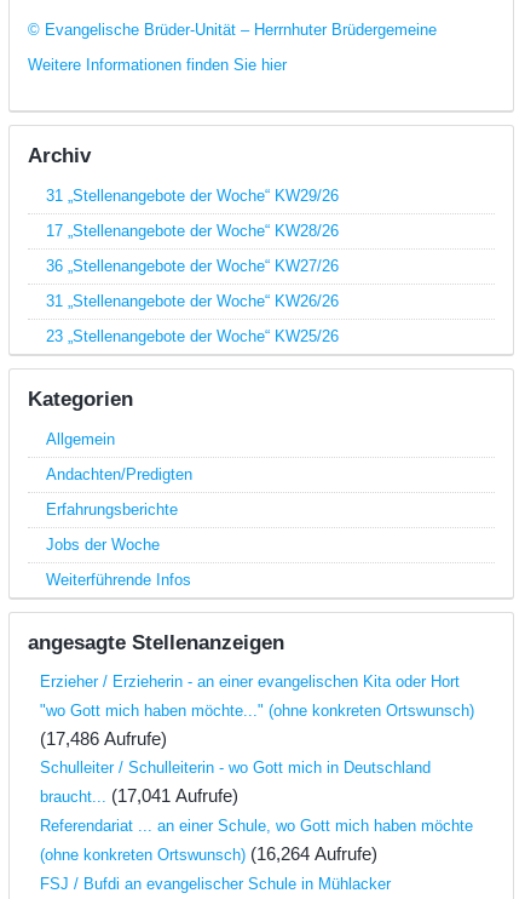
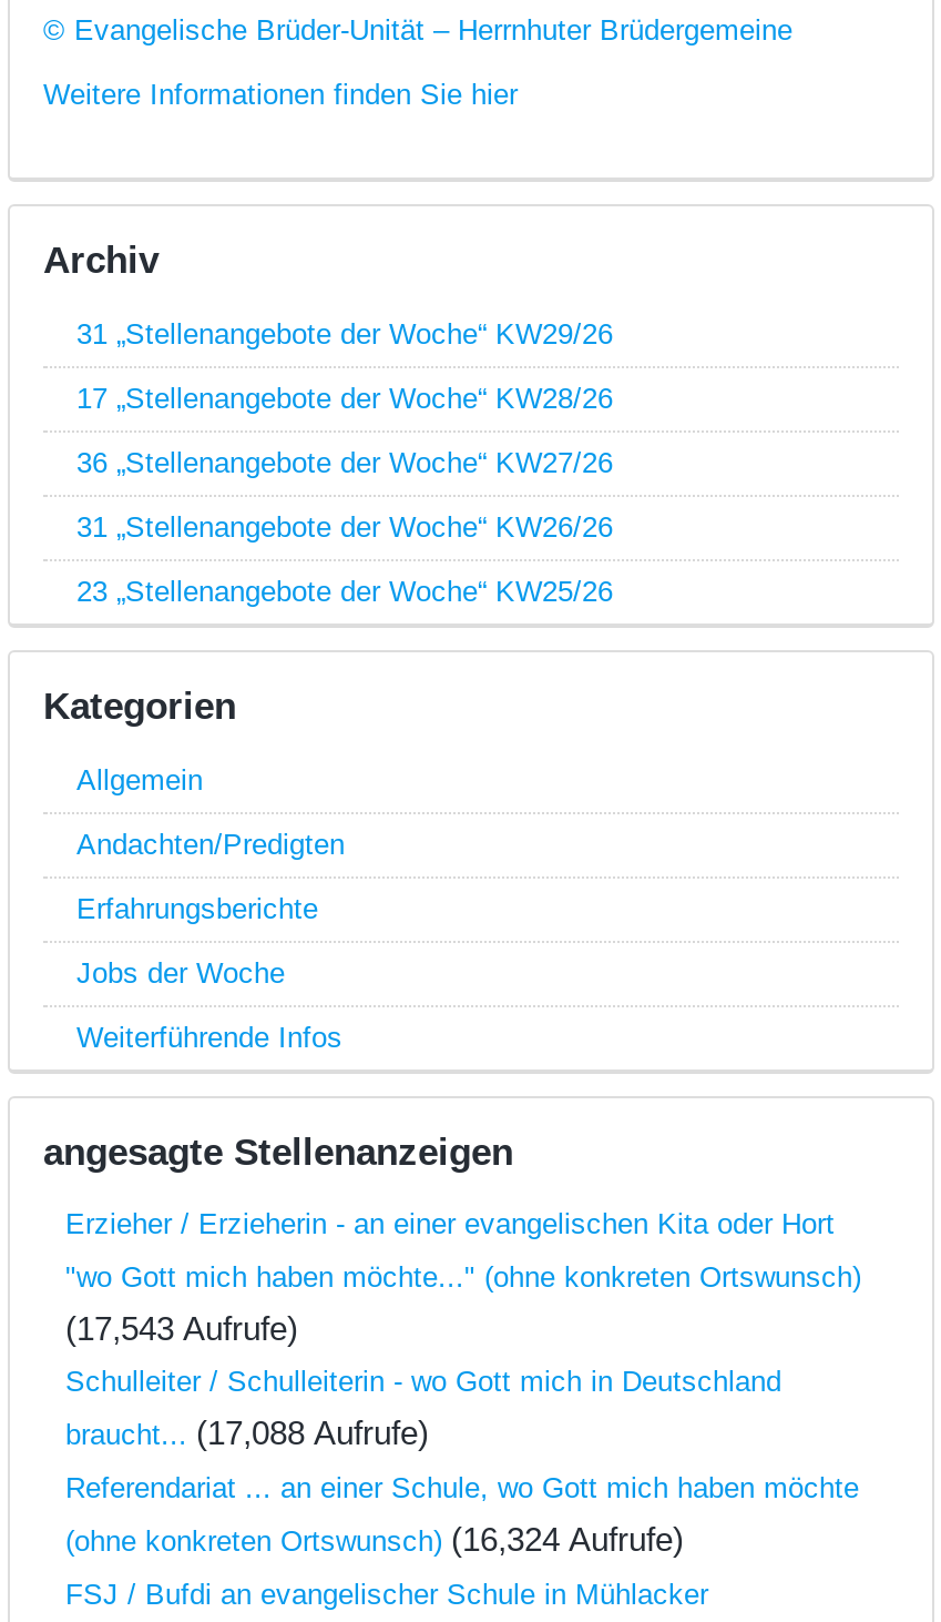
- (17,486 Aufrufe)
+ (17,543 Aufrufe)

- braucht... (17,041 Aufrufe)
+ braucht... (17,088 Aufrufe)

- (ohne konkreten Ortswunsch) (16,264 Aufrufe)
+ (ohne konkreten Ortswunsch) (16,324 Aufrufe)
